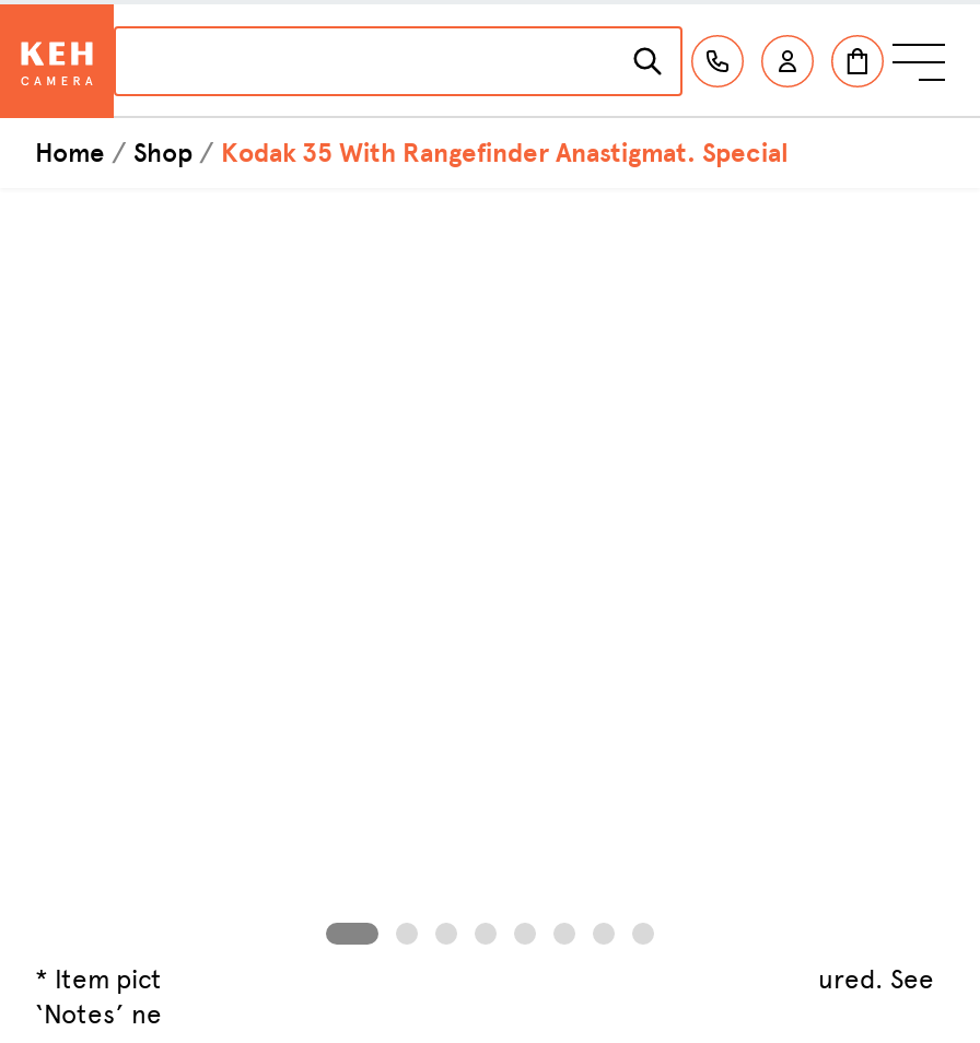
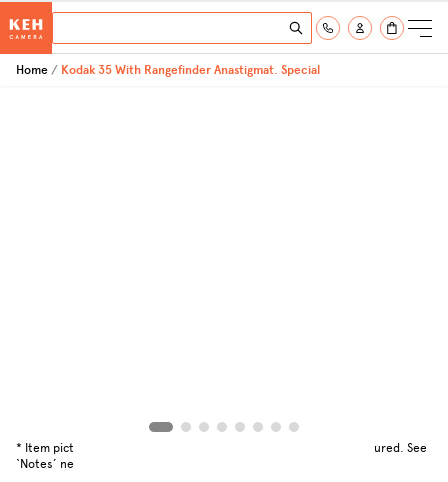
- Shop
